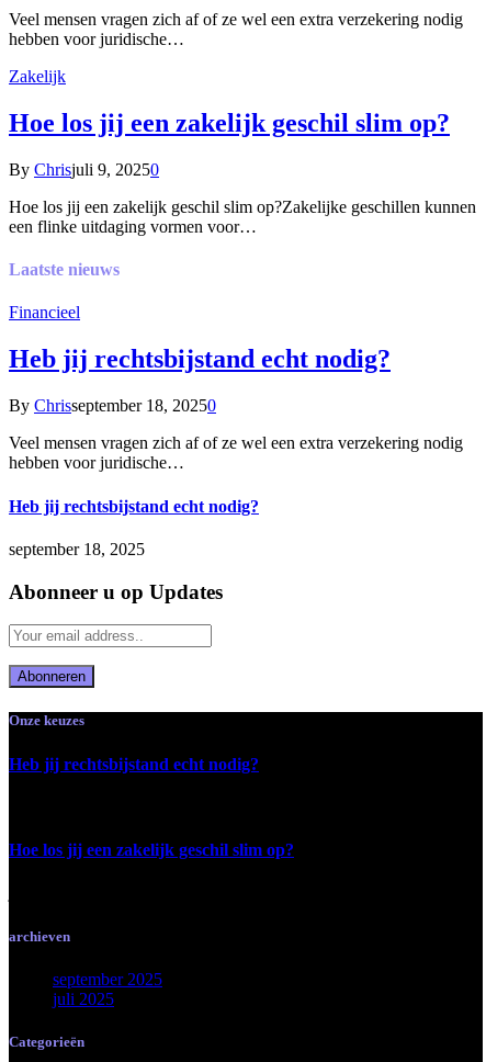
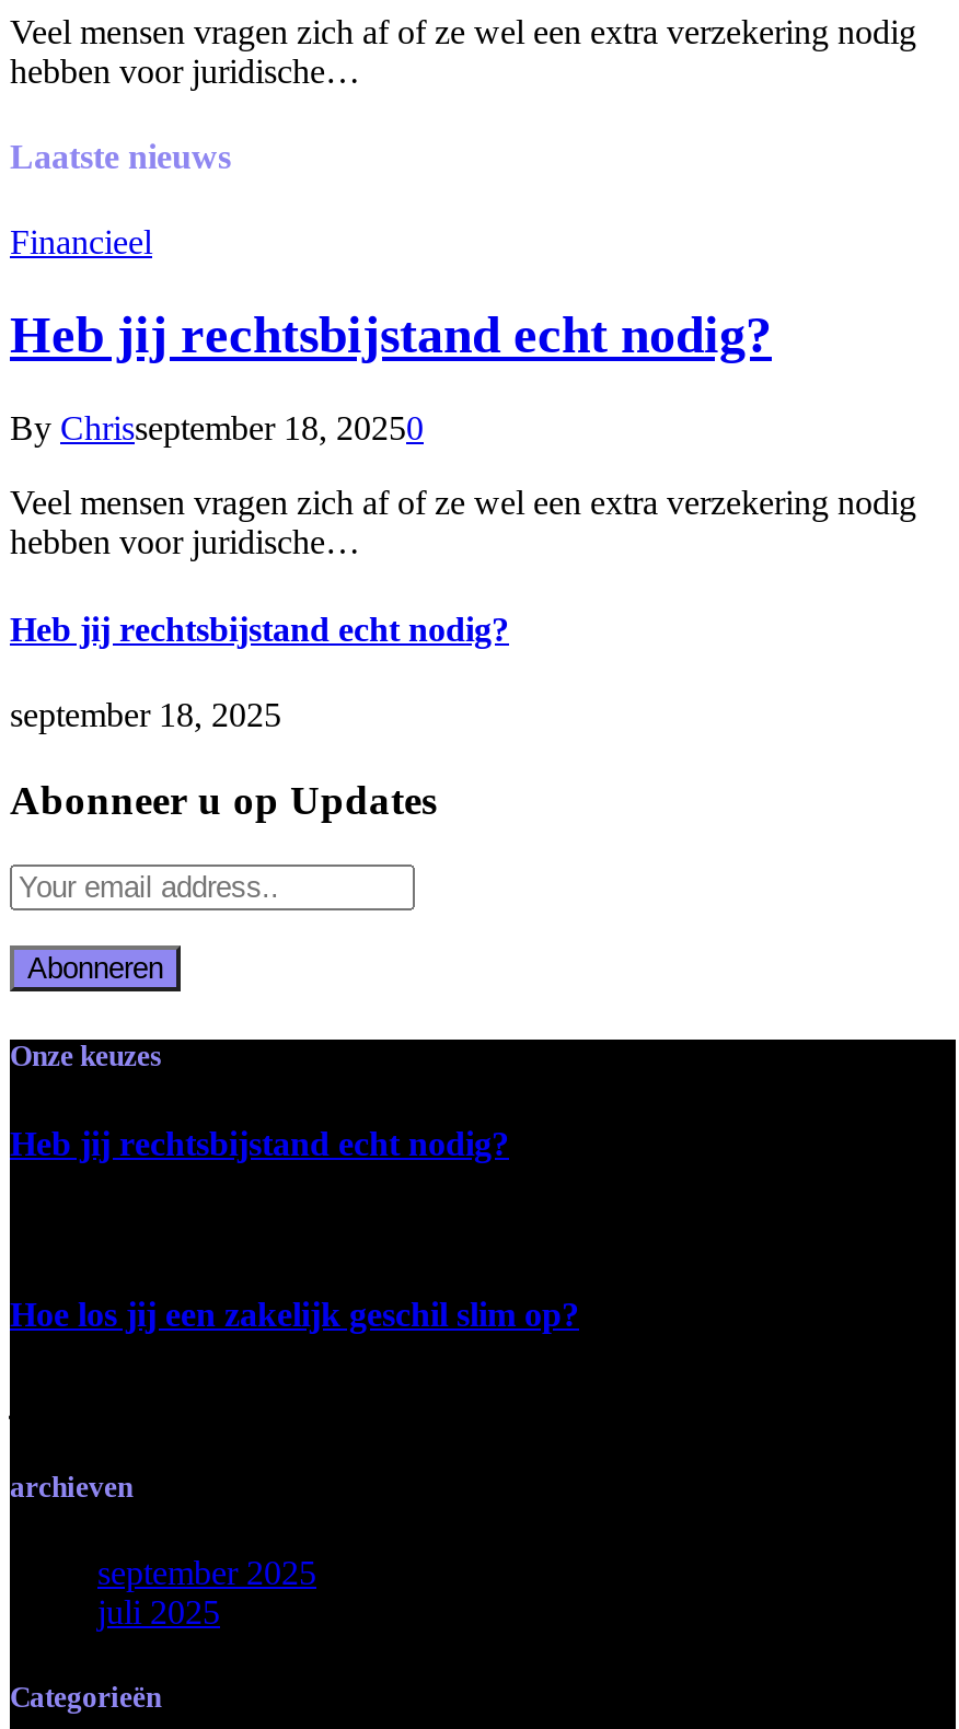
- Zakelijk
- Hoe los jij een zakelijk geschil slim op?
- By Chrisjuli 9, 20250
- Hoe los jij een zakelijk geschil slim op?Zakelijke geschillen kunnen
- een flinke uitdaging vormen voor…
